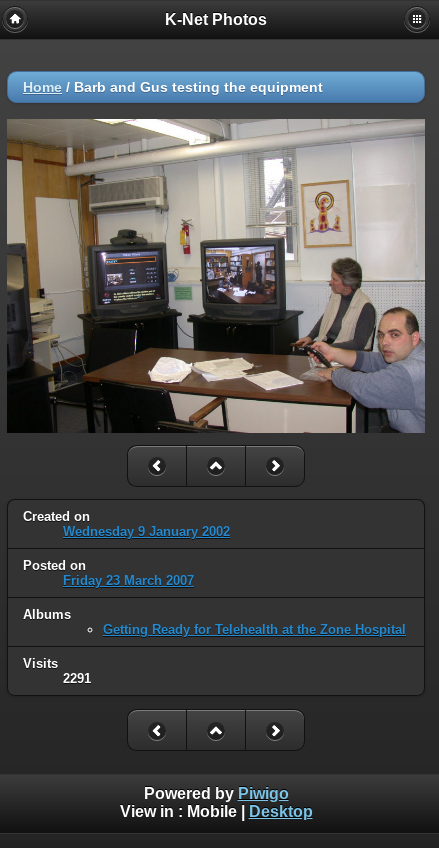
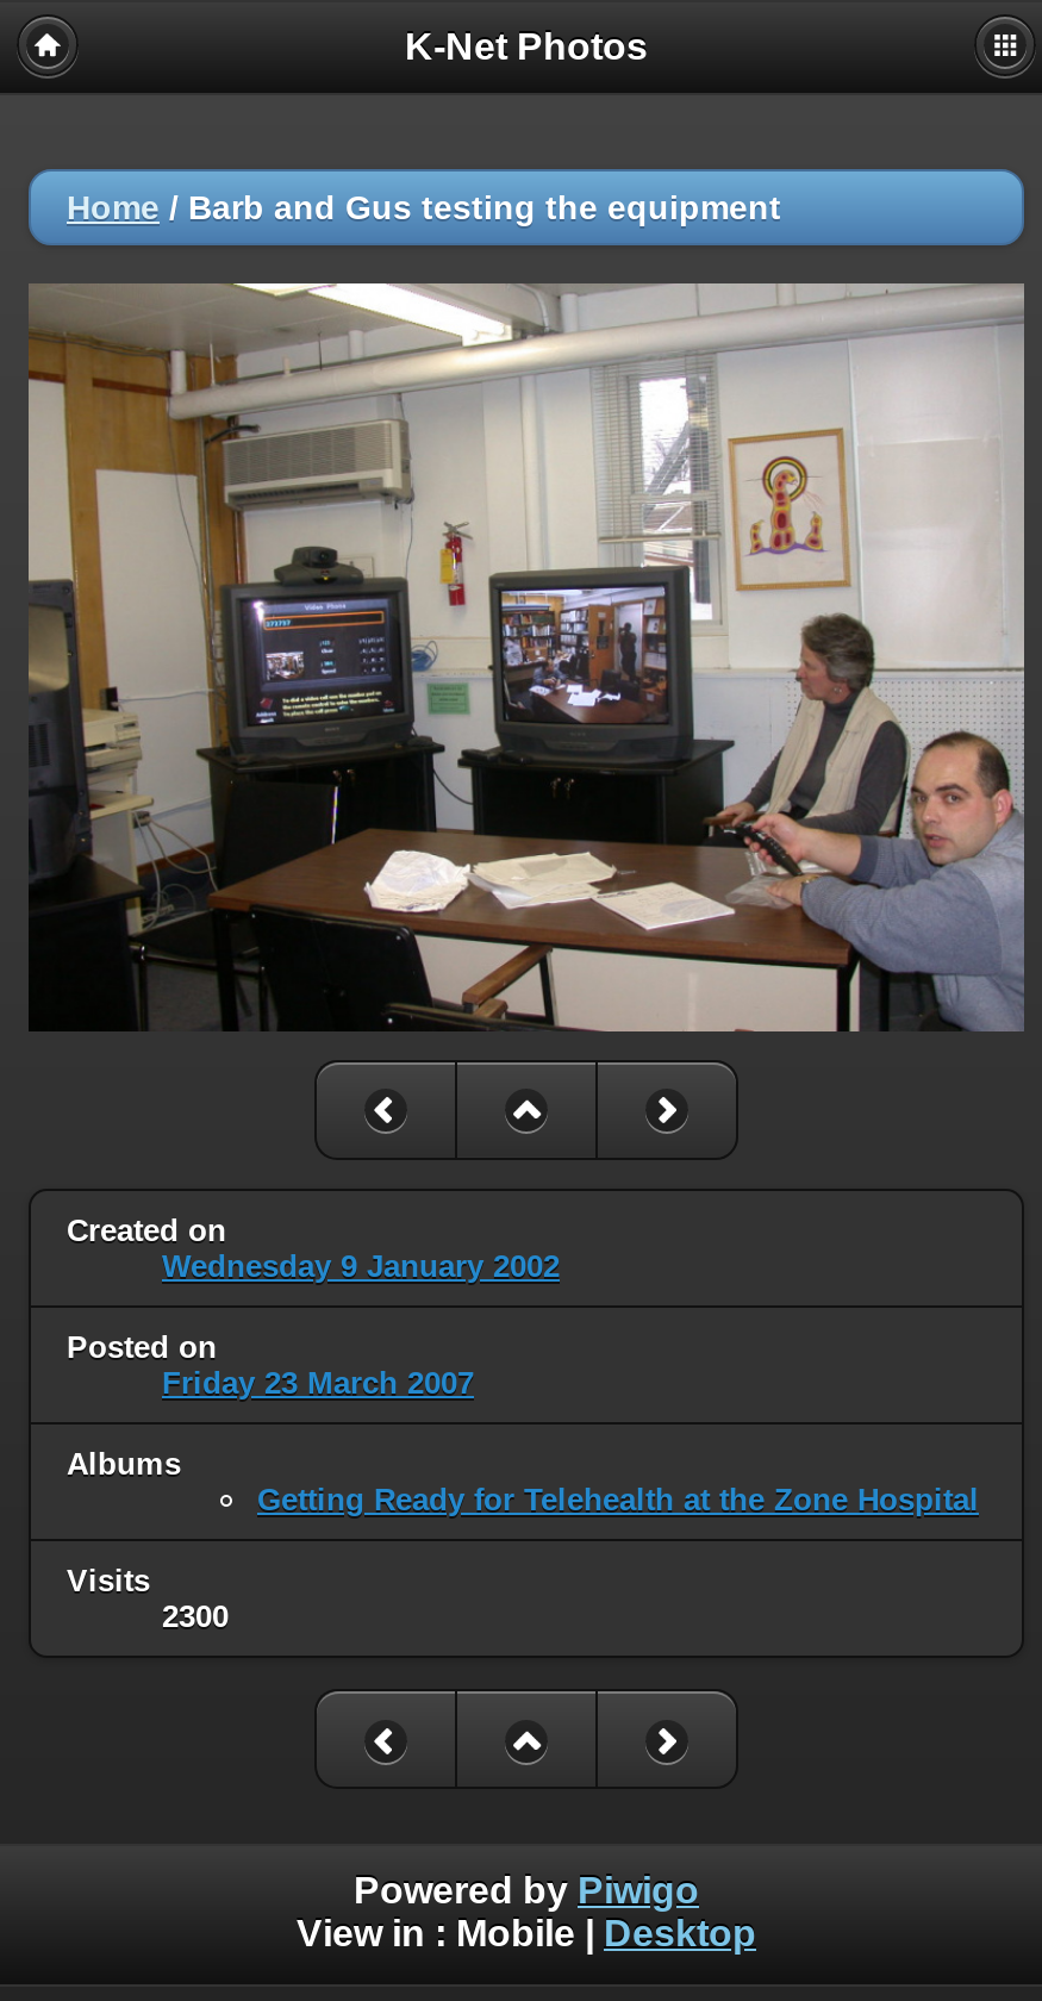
- 2291
+ 2300
